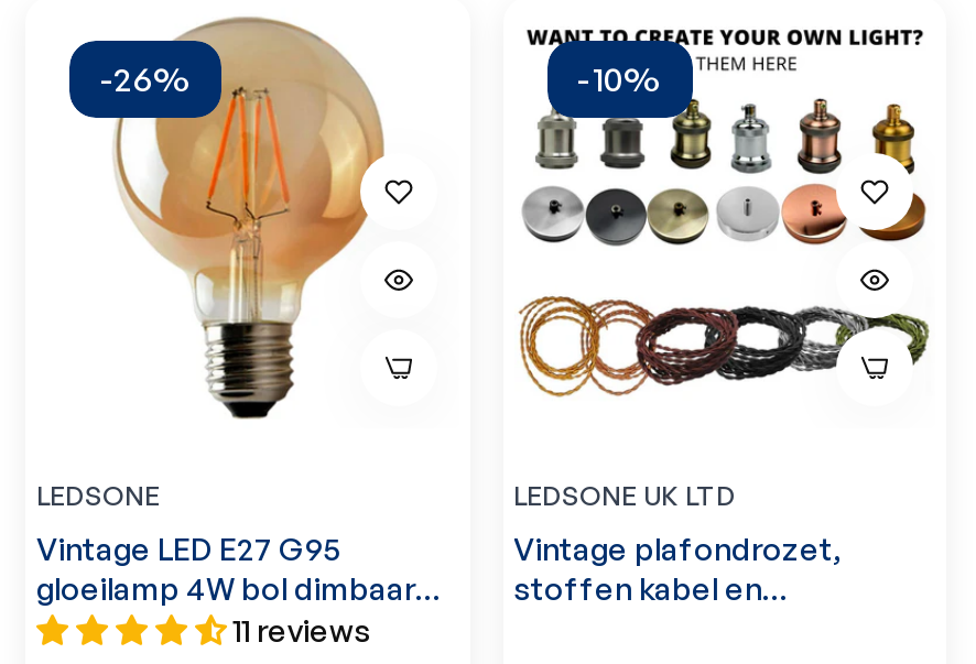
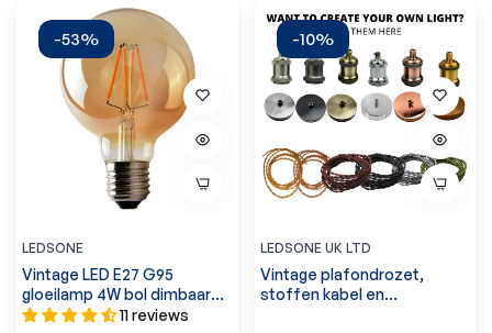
- -26%
+ -53%
